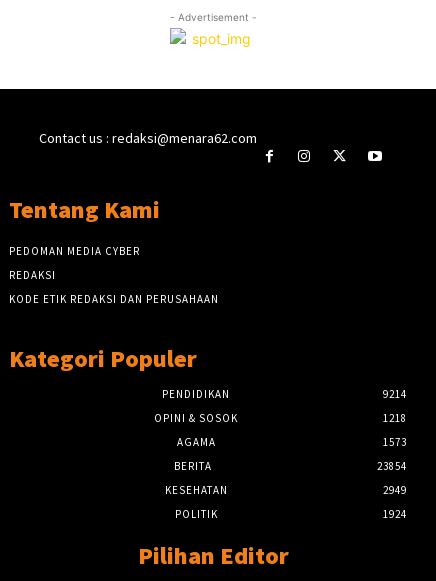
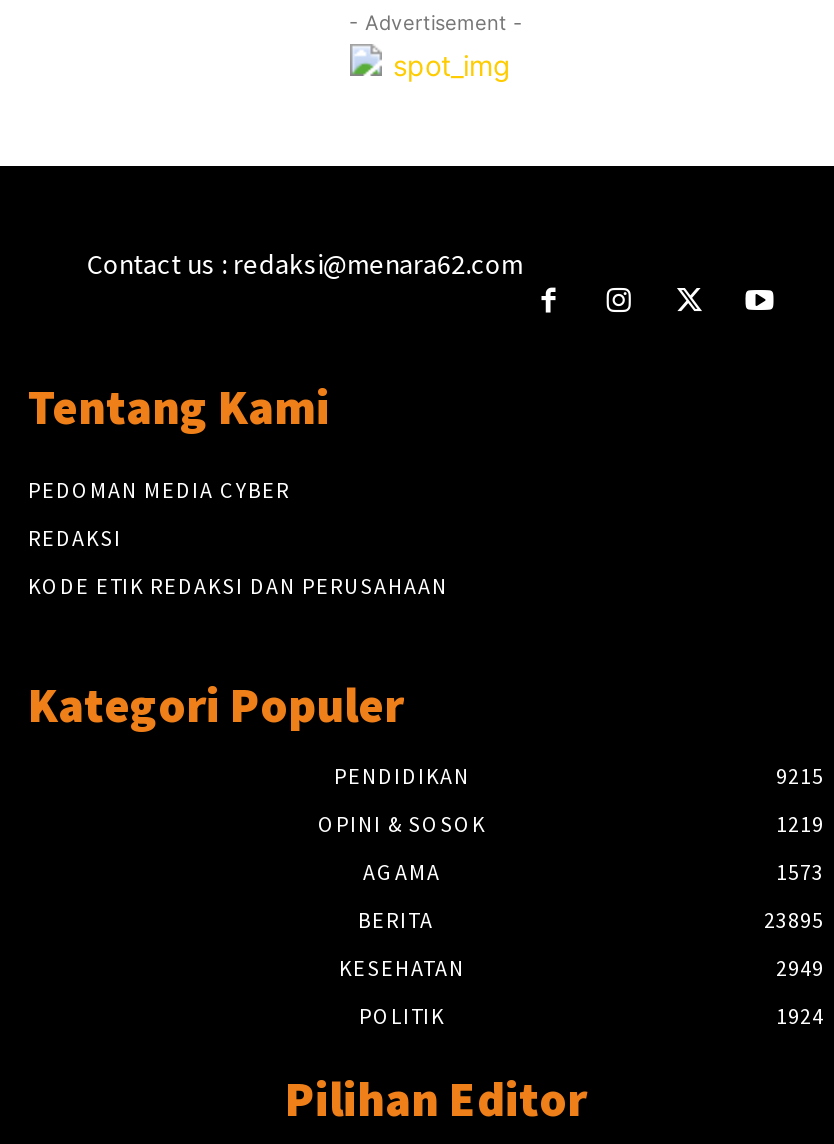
- 9214
+ 9215

- 1218
+ 1219

- 23854
+ 23895
